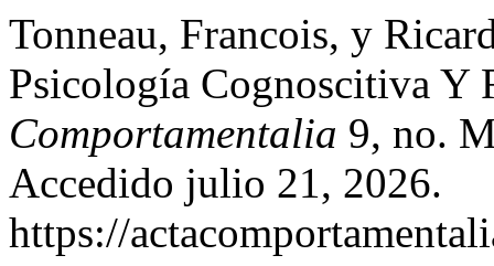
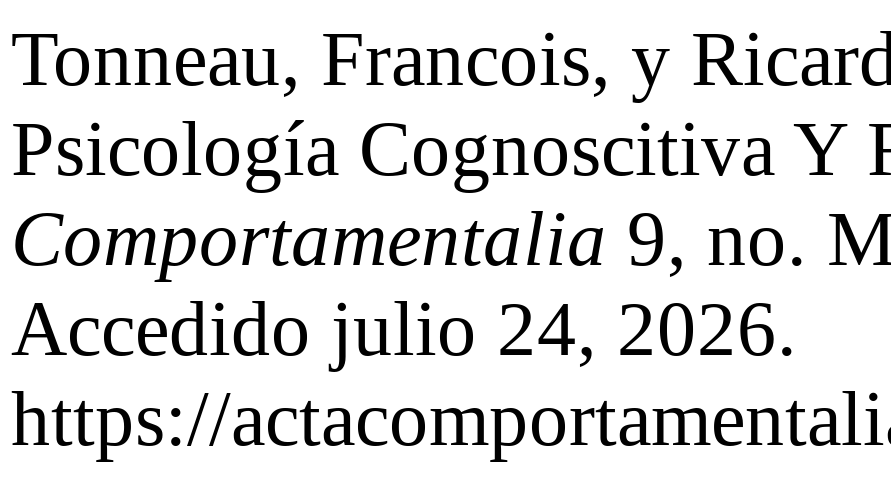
- Accedido julio 21, 2026.
+ Accedido julio 24, 2026.
